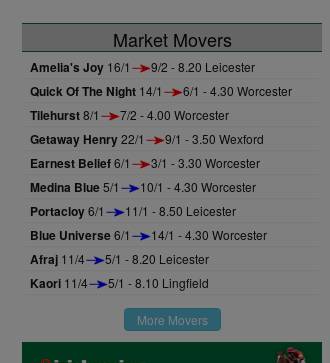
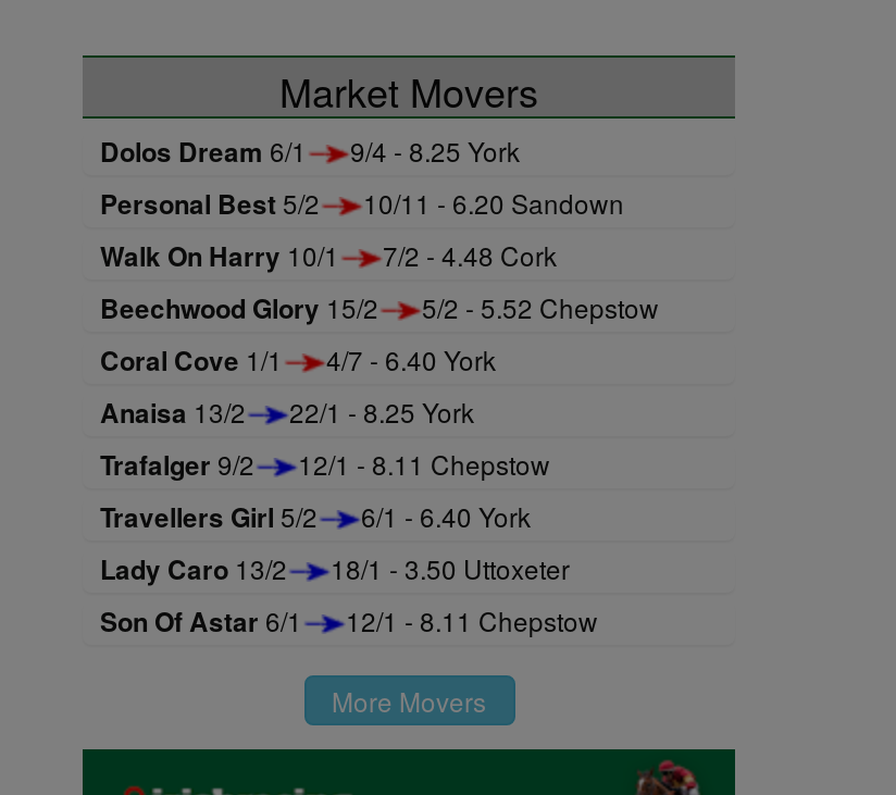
- Amelia's Joy 16/1
- 9/2 - 8.20 Leicester
- Quick Of The Night 14/1
- 6/1 - 4.30 Worcester
- Tilehurst 8/1
- 7/2 - 4.00 Worcester
- Getaway Henry 22/1
- 9/1 - 3.50 Wexford
- Earnest Belief 6/1
- 3/1 - 3.30 Worcester
- Medina Blue 5/1
- 10/1 - 4.30 Worcester
- Portacloy 6/1
- 11/1 - 8.50 Leicester
- Blue Universe 6/1
- 14/1 - 4.30 Worcester
- Afraj 11/4
- 5/1 - 8.20 Leicester
- Kaori 11/4
- 5/1 - 8.10 Lingfield
+ Dolos Dream 6/1
+ 9/4 - 8.25 York
+ Personal Best 5/2
+ 10/11 - 6.20 Sandown
+ Walk On Harry 10/1
+ 7/2 - 4.48 Cork
+ Beechwood Glory 15/2
+ 5/2 - 5.52 Chepstow
+ Coral Cove 1/1
+ 4/7 - 6.40 York
+ Anaisa 13/2
+ 22/1 - 8.25 York
+ Trafalger 9/2
+ 12/1 - 8.11 Chepstow
+ Travellers Girl 5/2
+ 6/1 - 6.40 York
+ Lady Caro 13/2
+ 18/1 - 3.50 Uttoxeter
+ Son Of Astar 6/1
+ 12/1 - 8.11 Chepstow
